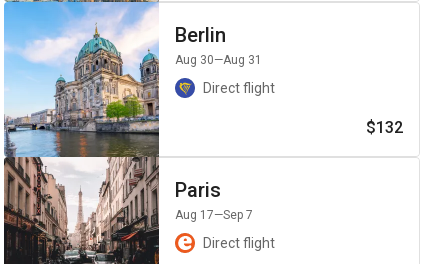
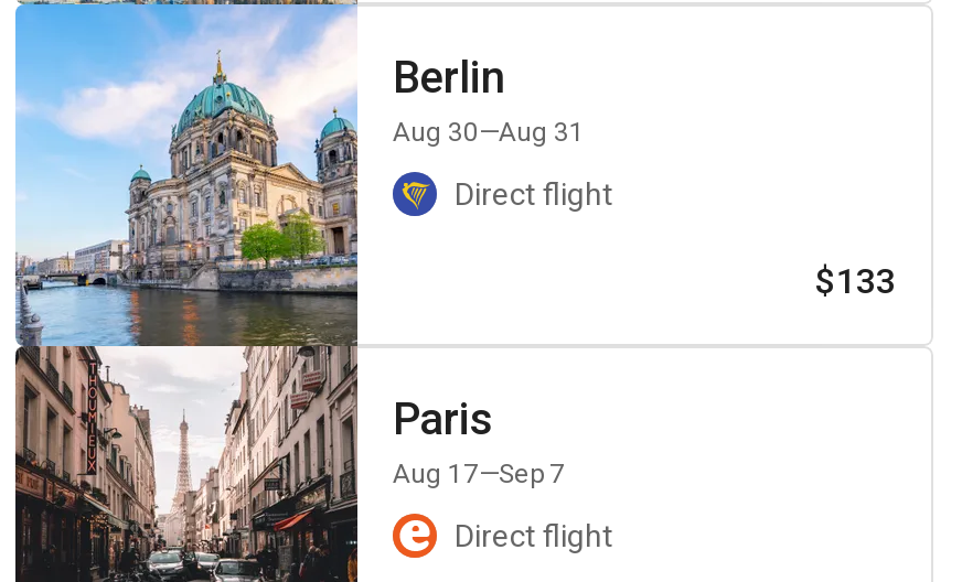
- $132
+ $133
